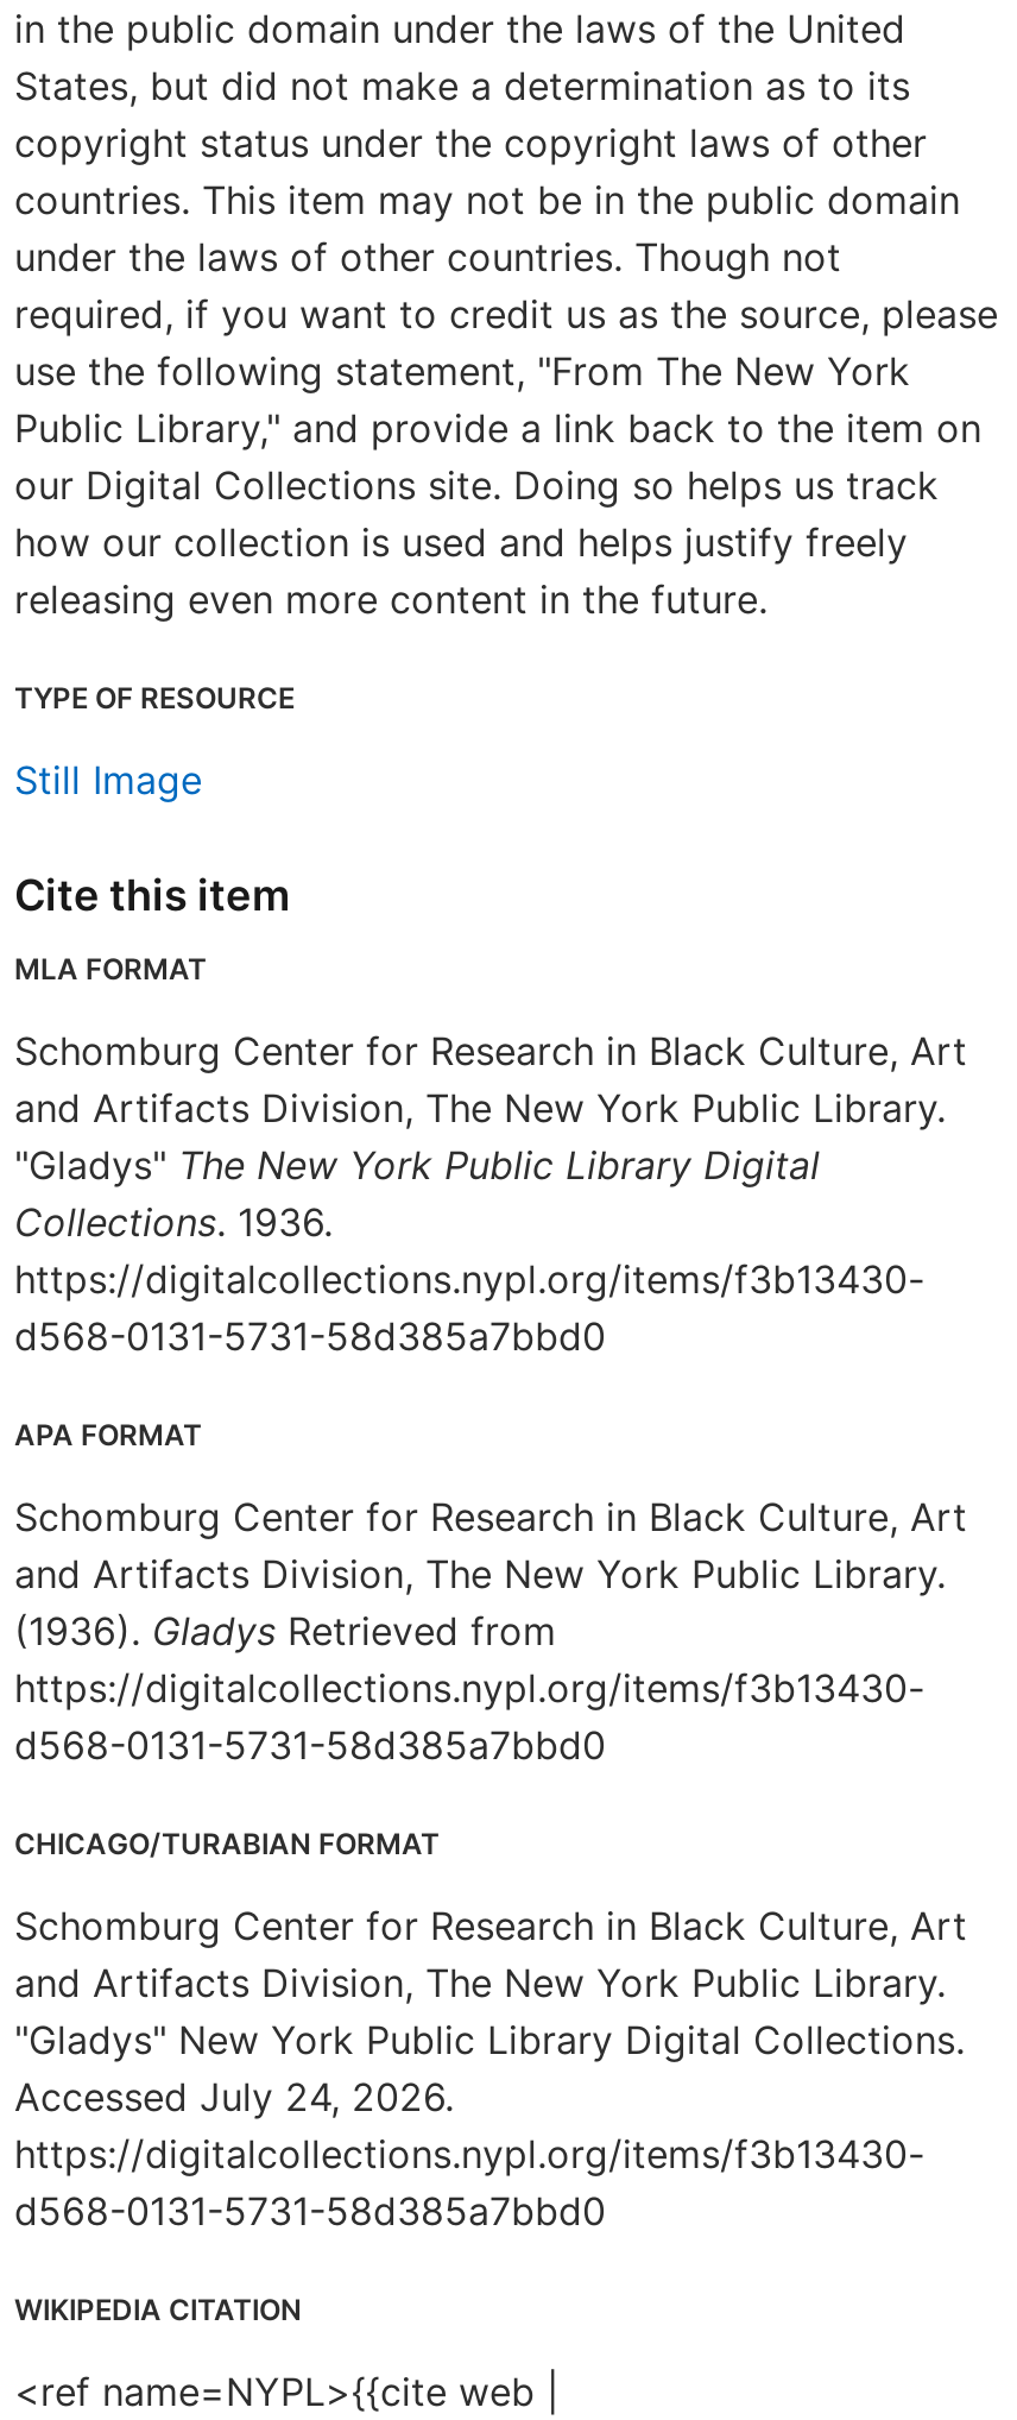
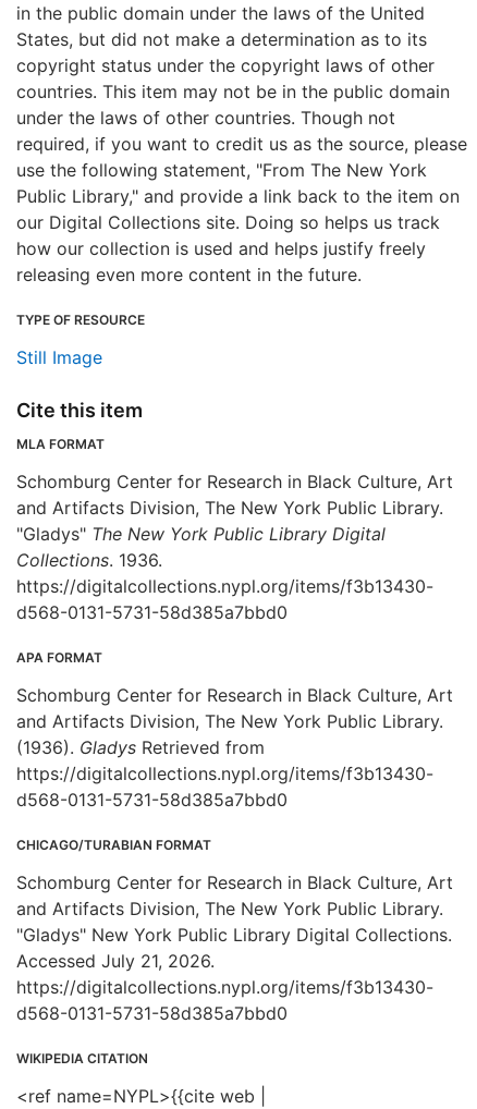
- Accessed July 24, 2026.
+ Accessed July 21, 2026.
